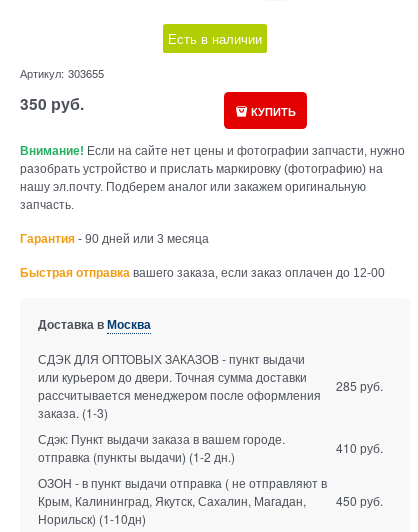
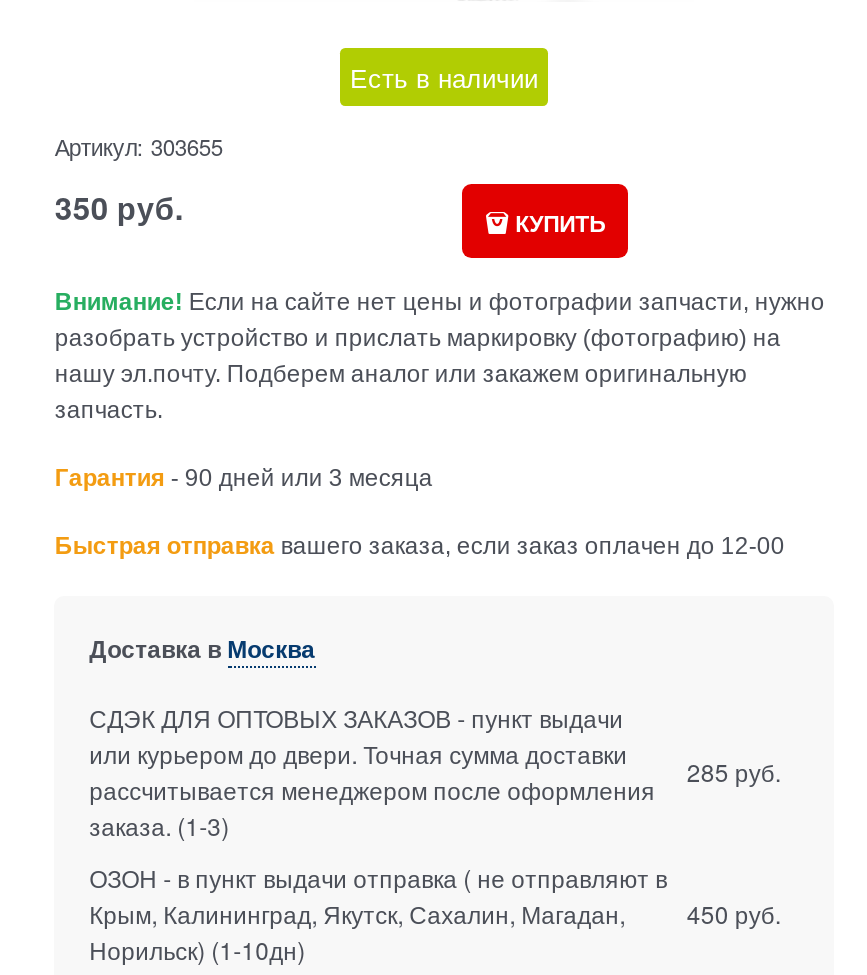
- Сдэк: Пункт выдачи заказа в вашем городе.
- отправка (пункты выдачи) (1-2 дн.)

- 410 руб.
